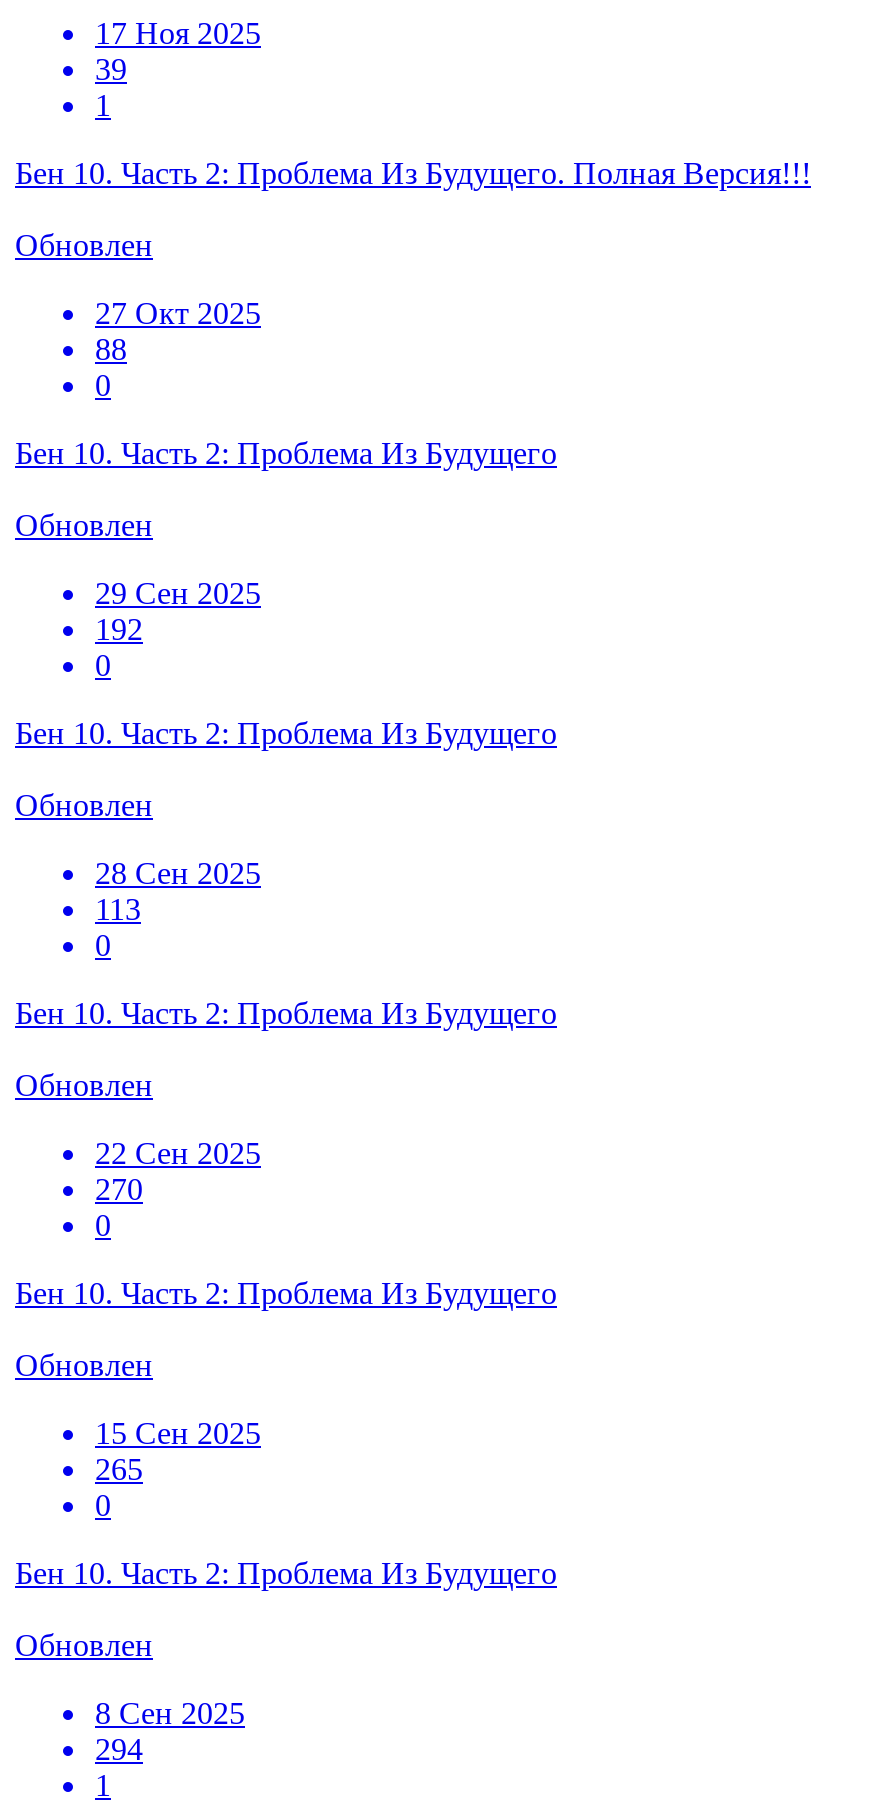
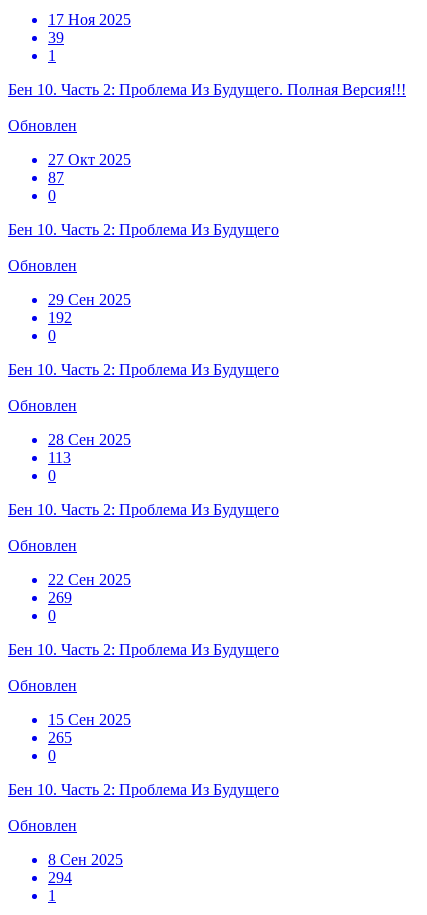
- 88
+ 87

- 270
+ 269
